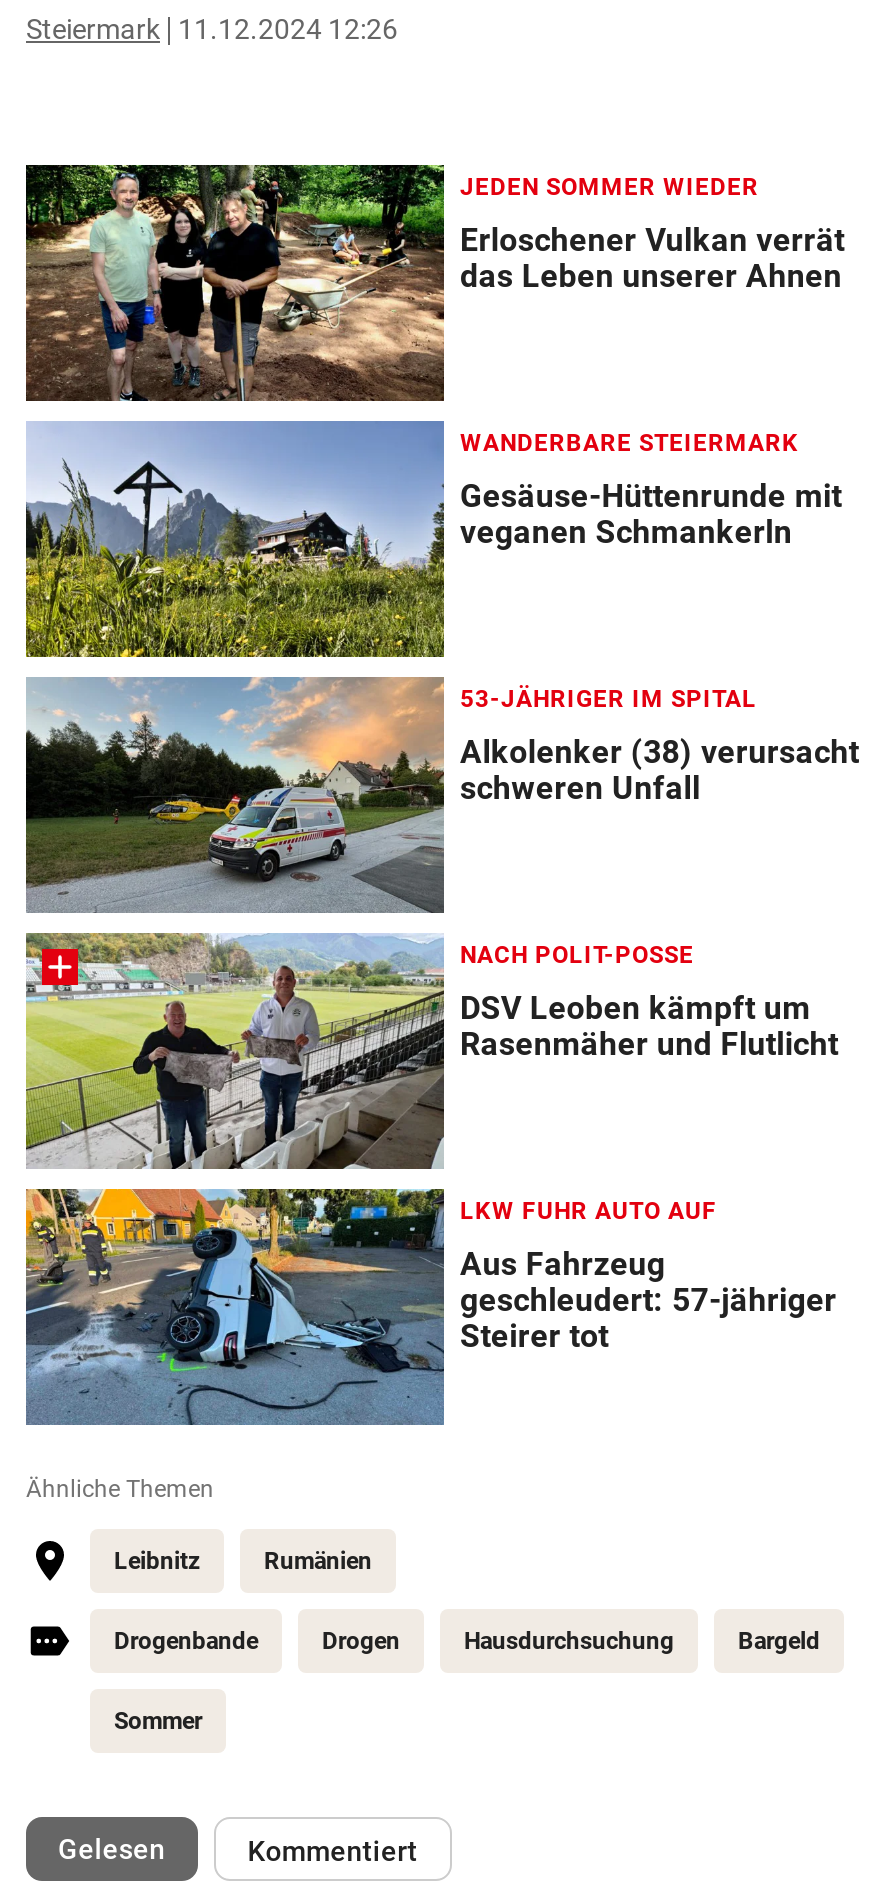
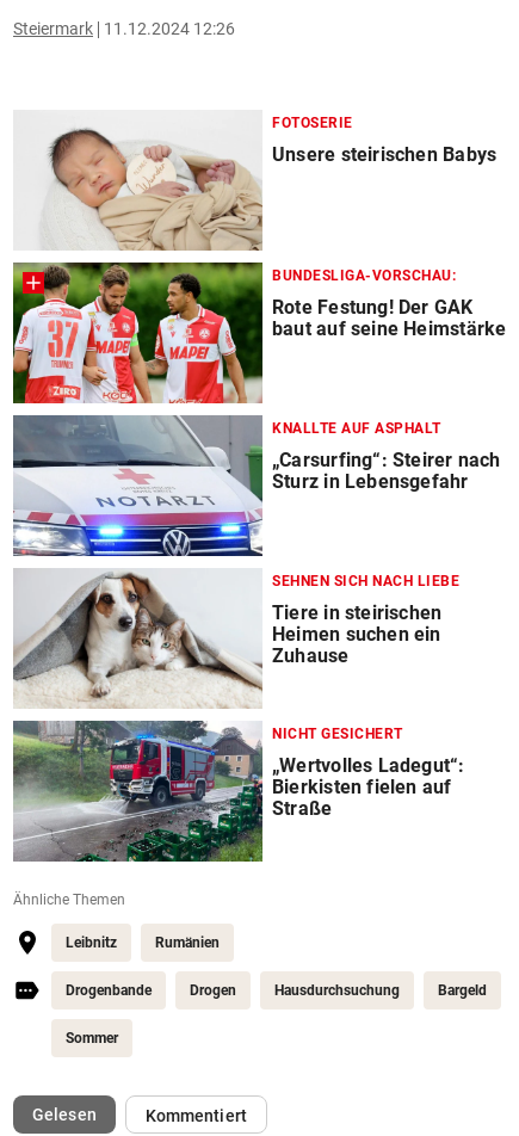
- [image]
- JEDEN SOMMER WIEDER
+ [image]
+ FOTOSERIE

- Erloschener Vulkan verrät
- das Leben unserer Ahnen
+ Unsere steirischen Babys

- [image]
- WANDERBARE STEIERMARK
+ [image]
+ BUNDESLIGA-VORSCHAU:

- Gesäuse-Hüttenrunde mit
- veganen Schmankerln
+ Rote Festung! Der GAK
+ baut auf seine Heimstärke

- [image]
- 53-JÄHRIGER IM SPITAL
+ [image]
+ KNALLTE AUF ASPHALT

- Alkolenker (38) verursacht
- schweren Unfall
+ „Carsurfing“: Steirer nach
+ Sturz in Lebensgefahr

- [image]
- NACH POLIT-POSSE
+ [image]
+ SEHNEN SICH NACH LIEBE

- DSV Leoben kämpft um
- Rasenmäher und Flutlicht
+ Tiere in steirischen
+ Heimen suchen ein
+ Zuhause

- [image]
- LKW FUHR AUTO AUF
+ [image]
+ NICHT GESICHERT

- Aus Fahrzeug
- geschleudert: 57-jähriger
- Steirer tot
+ „Wertvolles Ladegut“:
+ Bierkisten fielen auf
+ Straße
